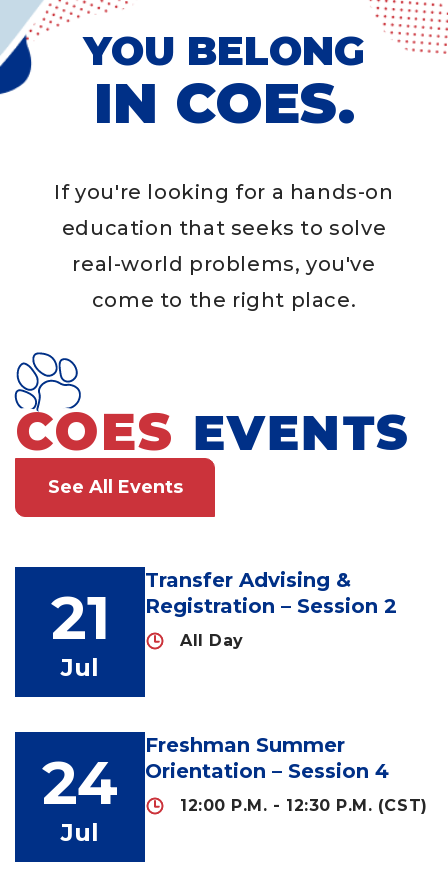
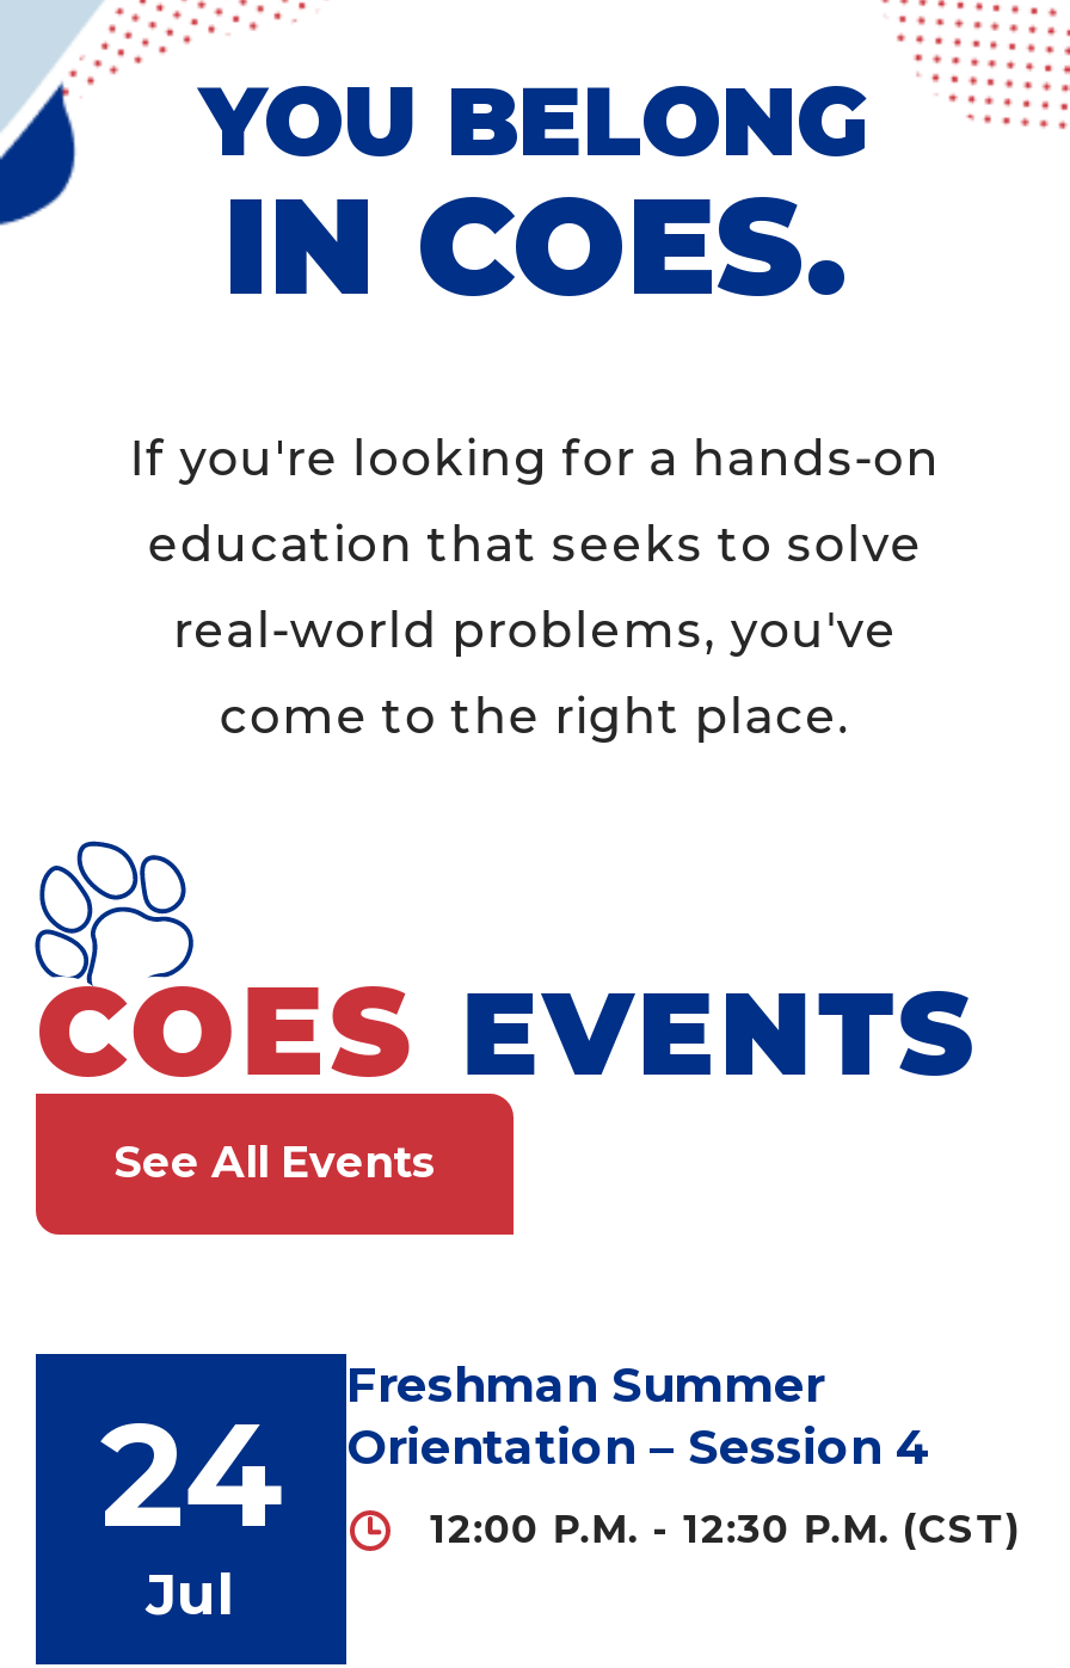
- Transfer Advising &
- Registration – Session 2
- All Day

- 21
- Jul
